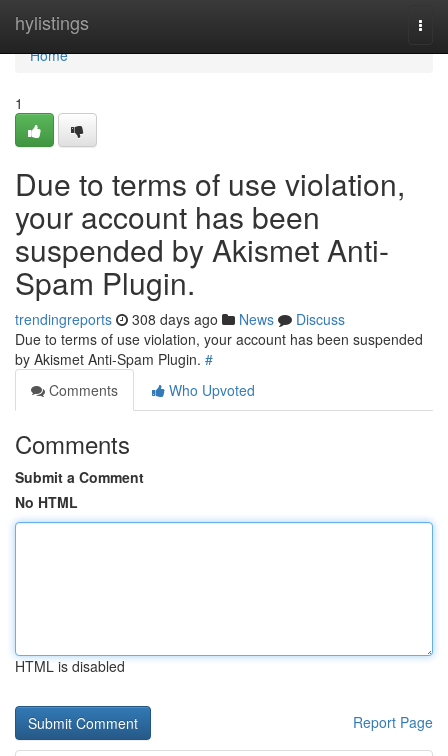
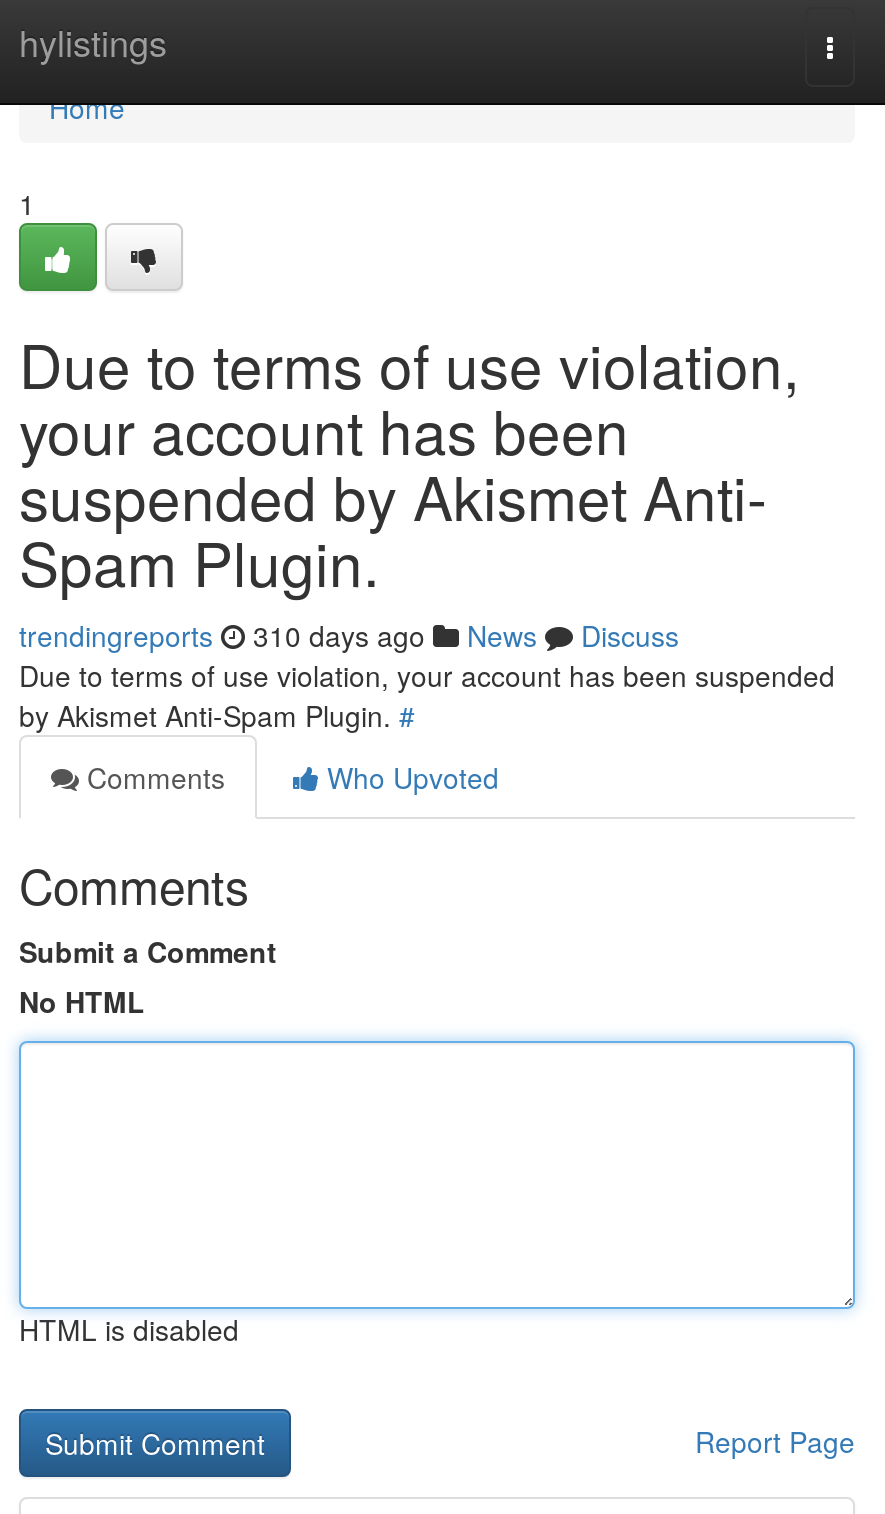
- trendingreports 308 days ago News Discuss
+ trendingreports 310 days ago News Discuss
